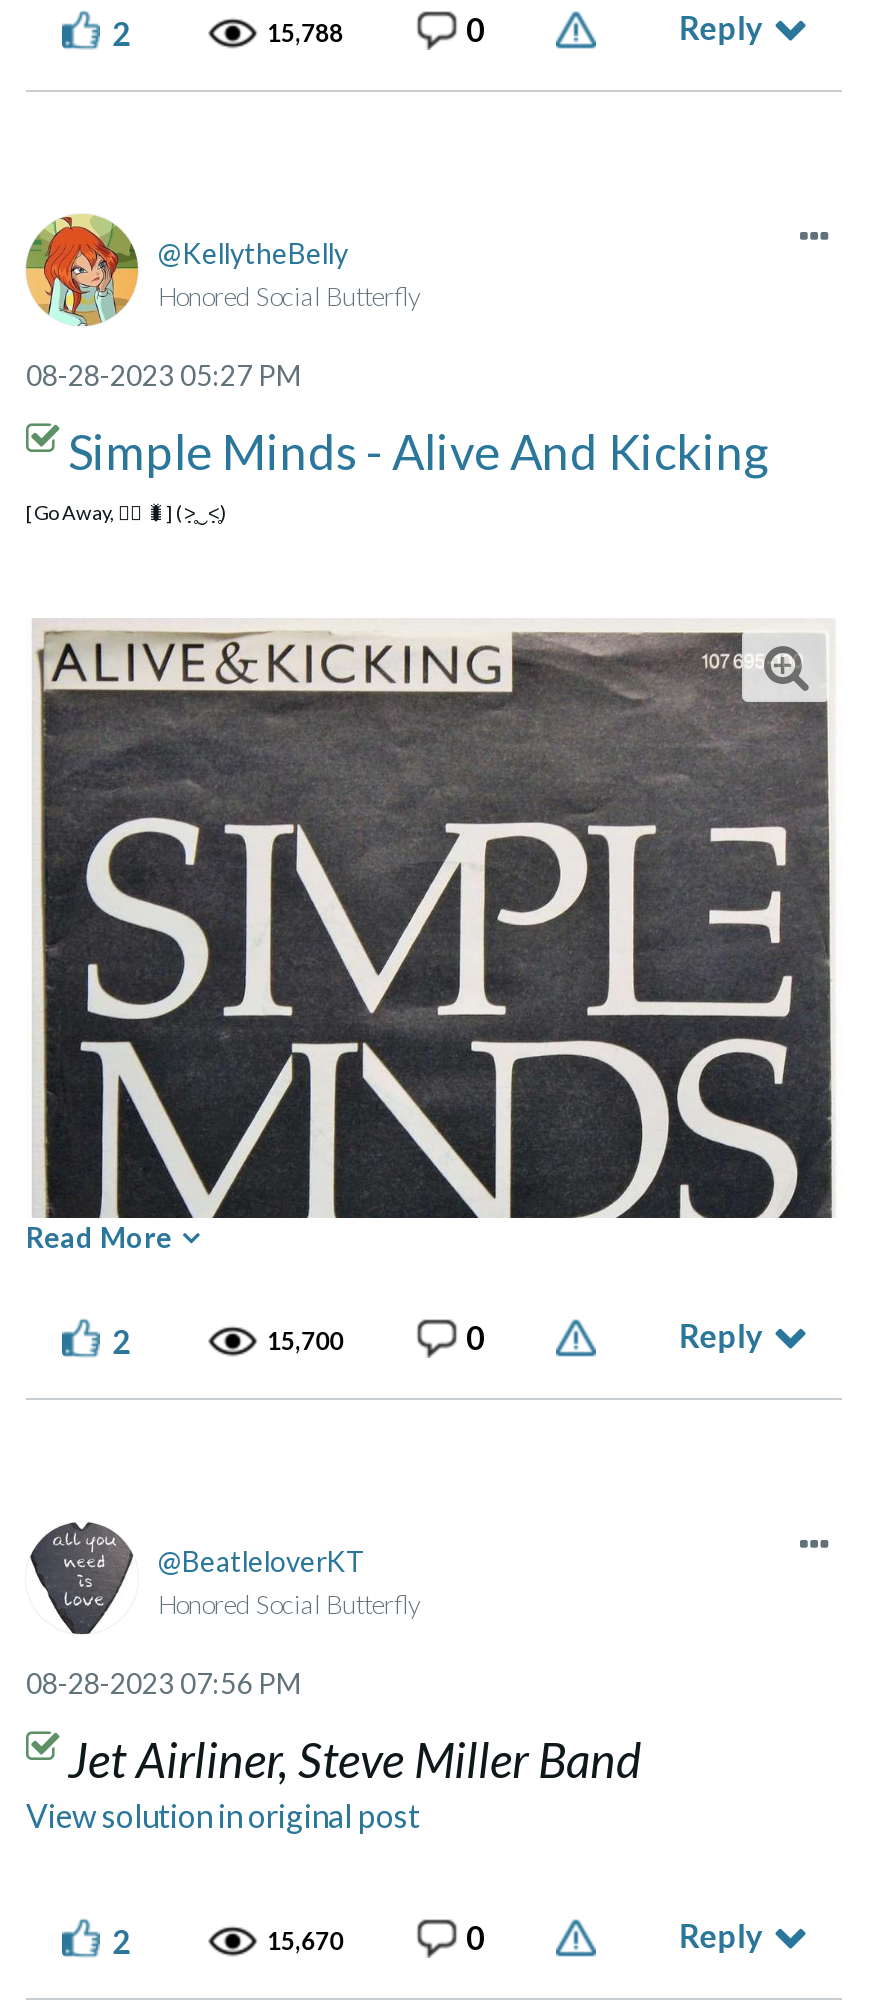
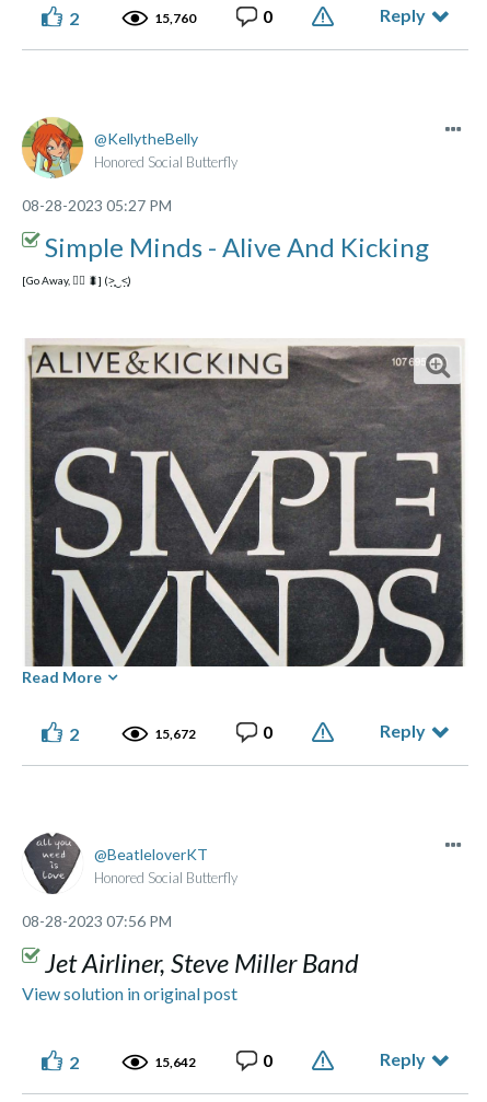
- 15,788
+ 15,760

- 15,700
+ 15,672

- 15,670
+ 15,642
